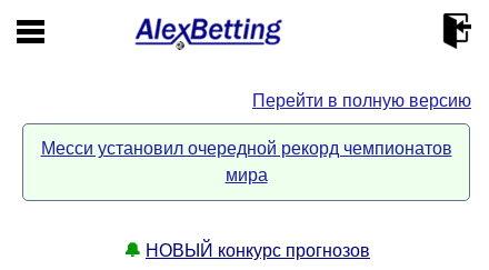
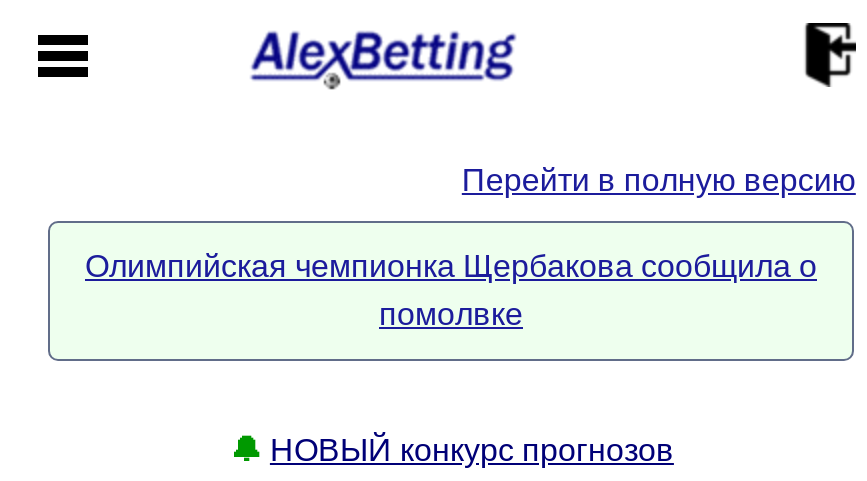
- Месси установил очередной рекорд чемпионатов
- мира
+ Олимпийская чемпионка Щербакова сообщила о
+ помолвке
